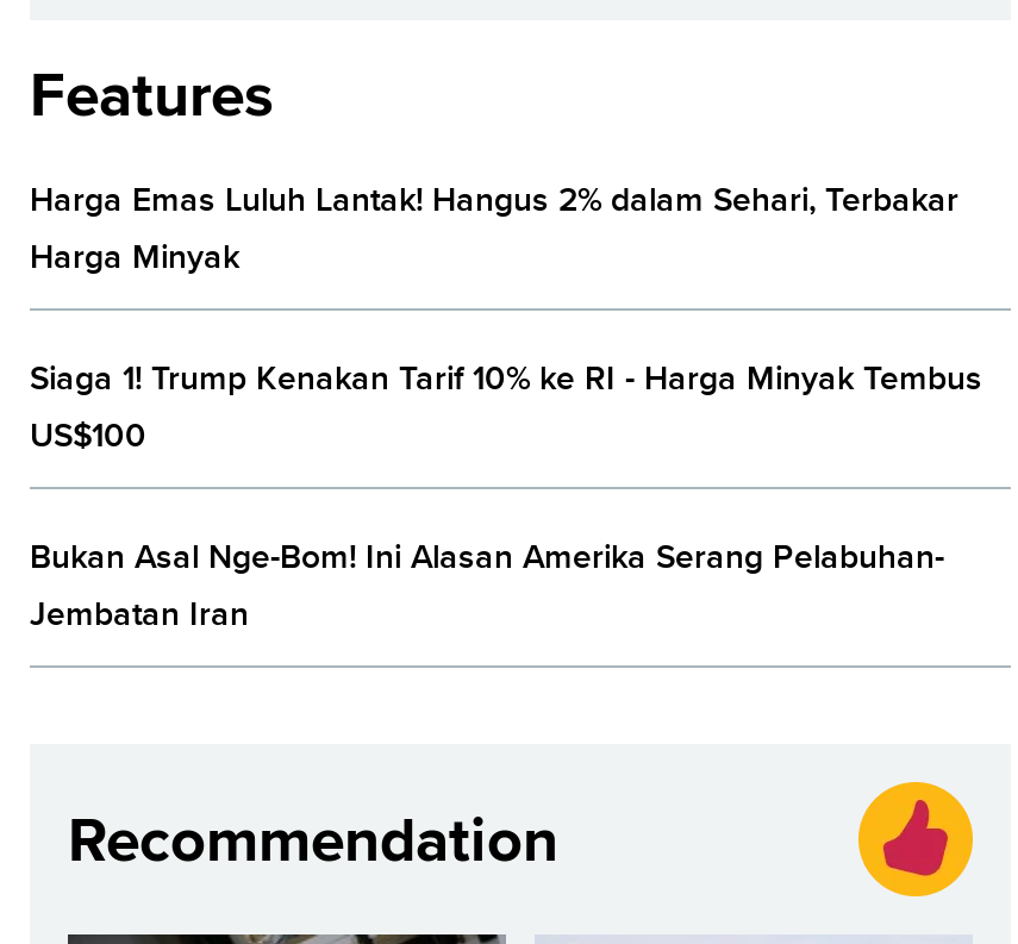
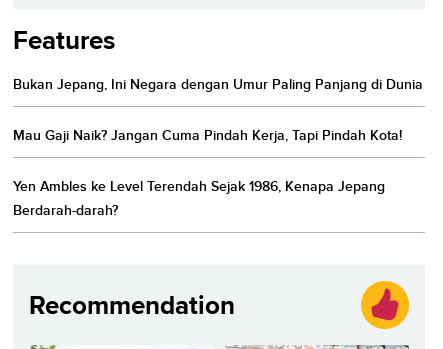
- Harga Emas Luluh Lantak! Hangus 2% dalam Sehari, Terbakar
- Harga Minyak
- Siaga 1! Trump Kenakan Tarif 10% ke RI - Harga Minyak Tembus
- US$100
- Bukan Asal Nge-Bom! Ini Alasan Amerika Serang Pelabuhan-
- Jembatan Iran
+ Bukan Jepang, Ini Negara dengan Umur Paling Panjang di Dunia
+ Mau Gaji Naik? Jangan Cuma Pindah Kerja, Tapi Pindah Kota!
+ Yen Ambles ke Level Terendah Sejak 1986, Kenapa Jepang
+ Berdarah-darah?
